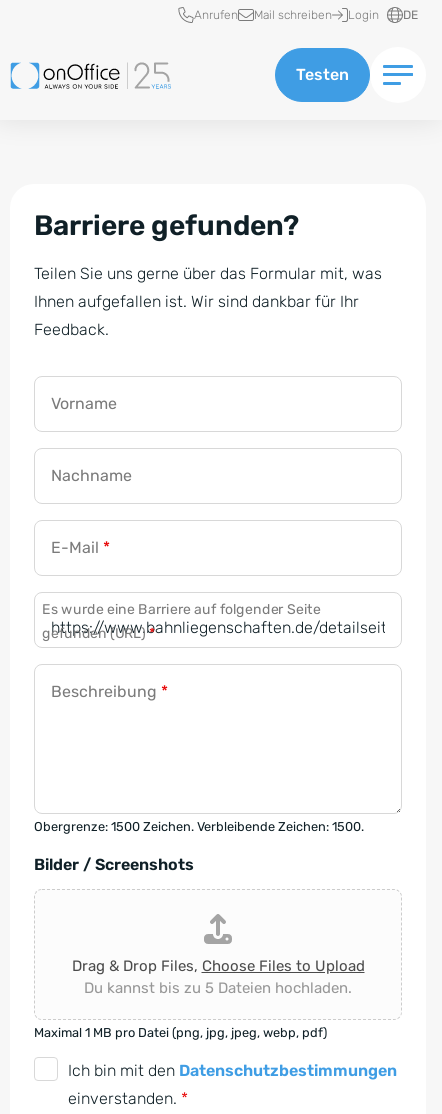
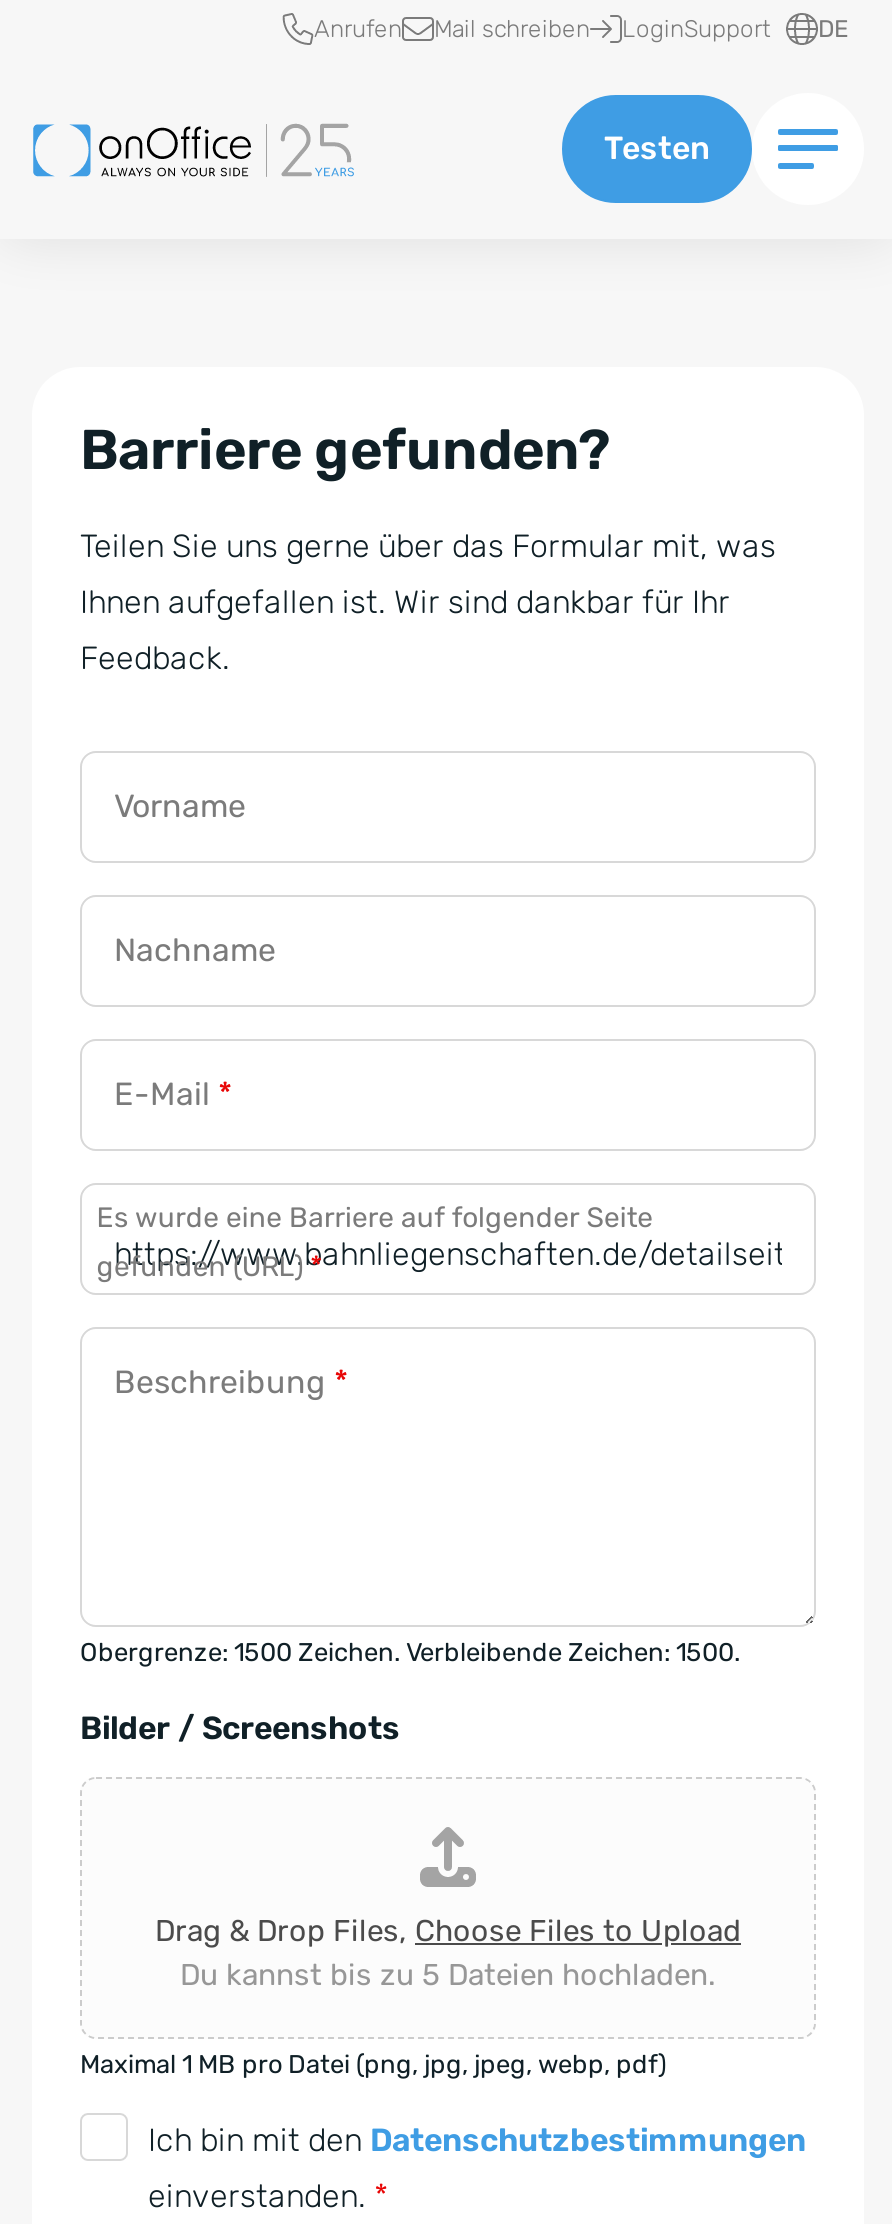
- Login
+ LoginSupport
